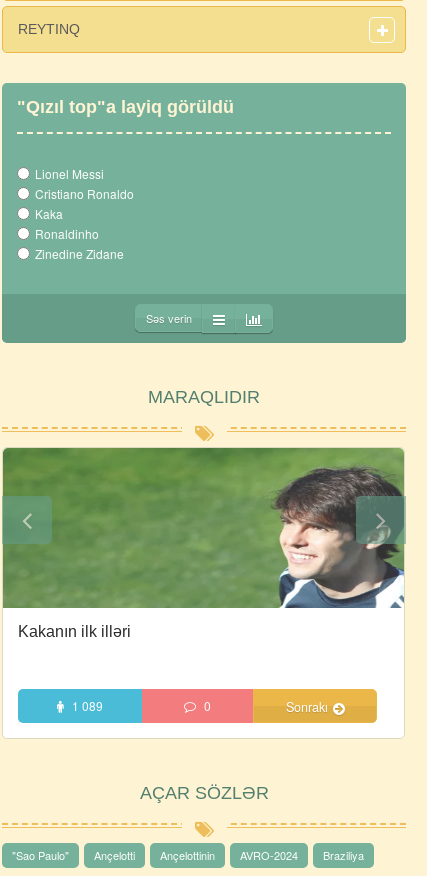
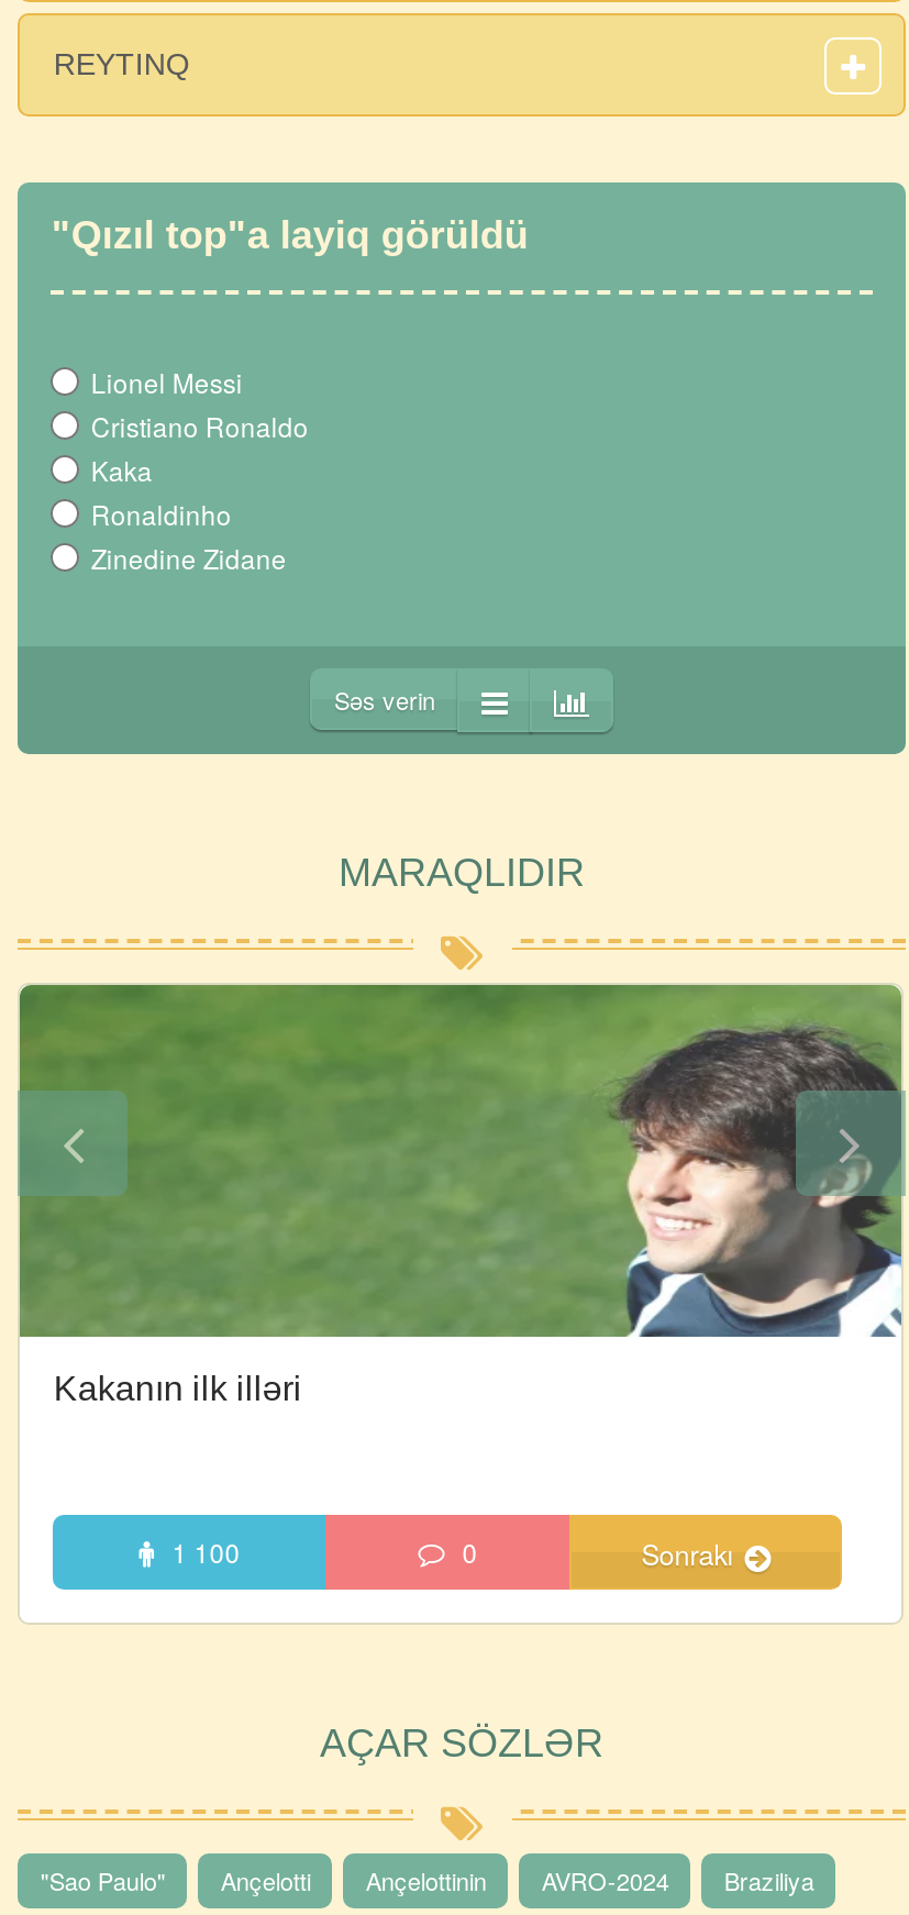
- 1 089
+ 1 100
